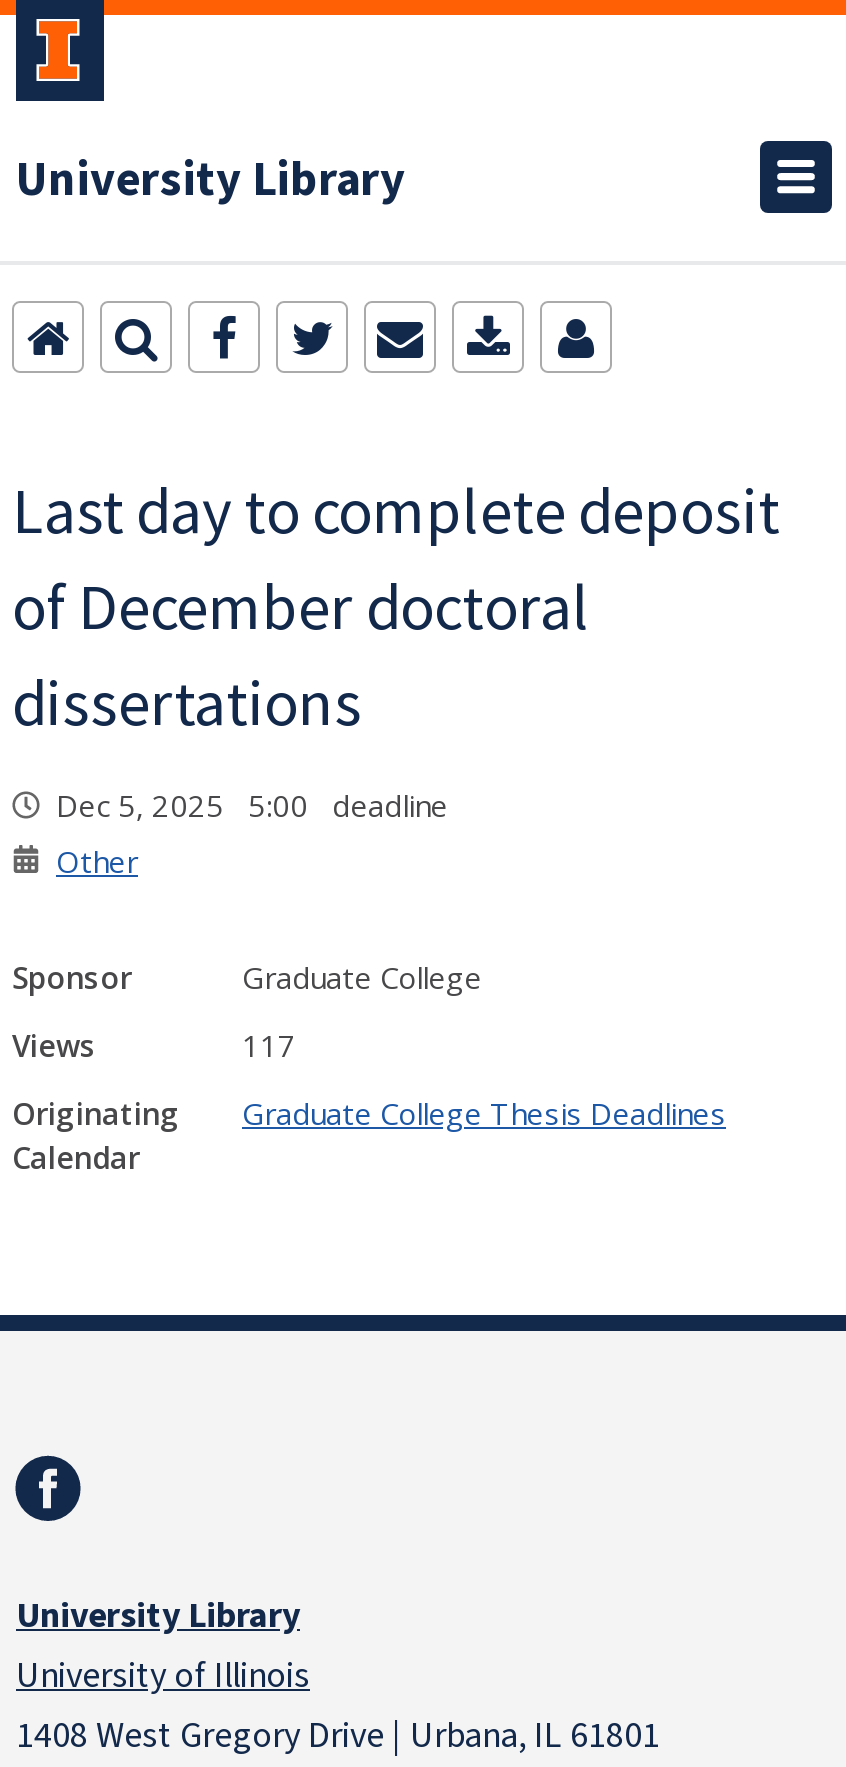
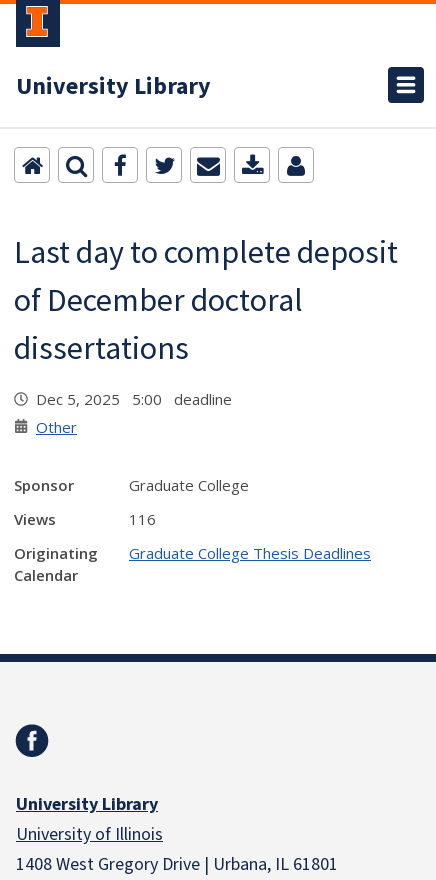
- 117
+ 116
